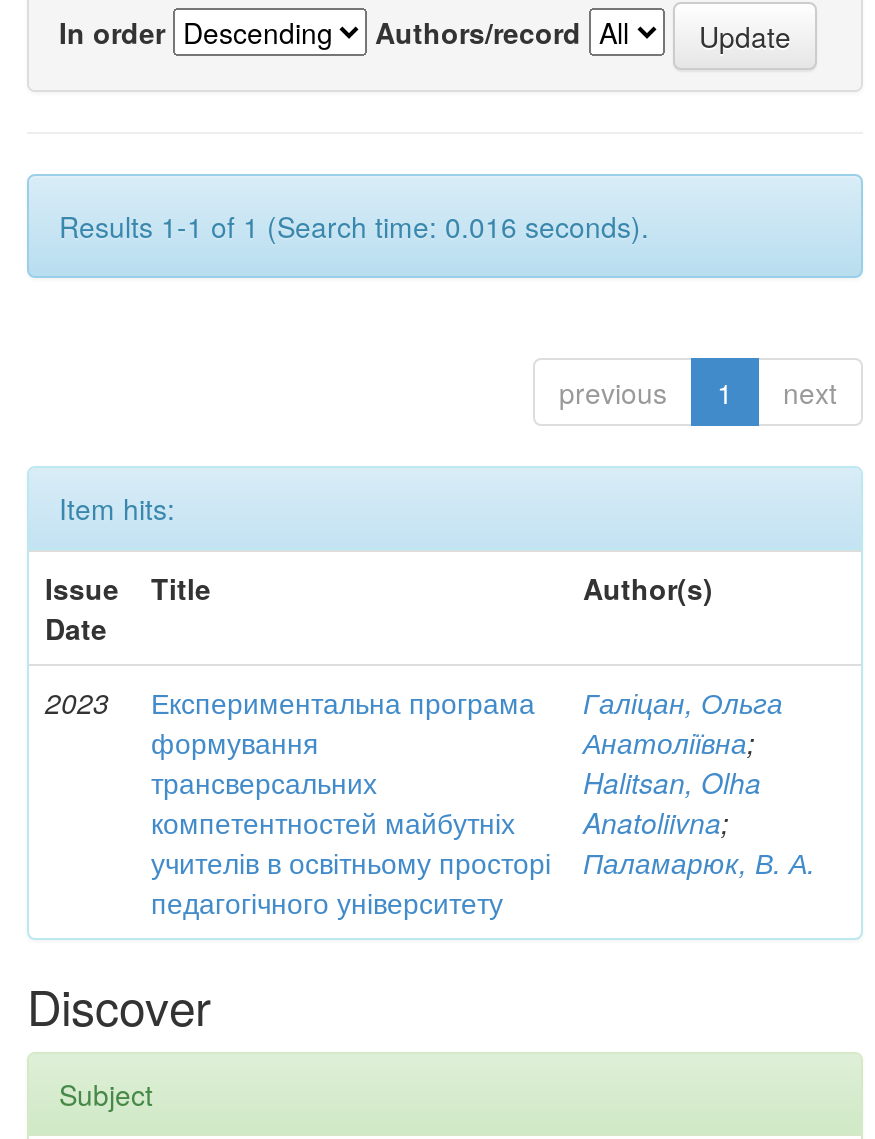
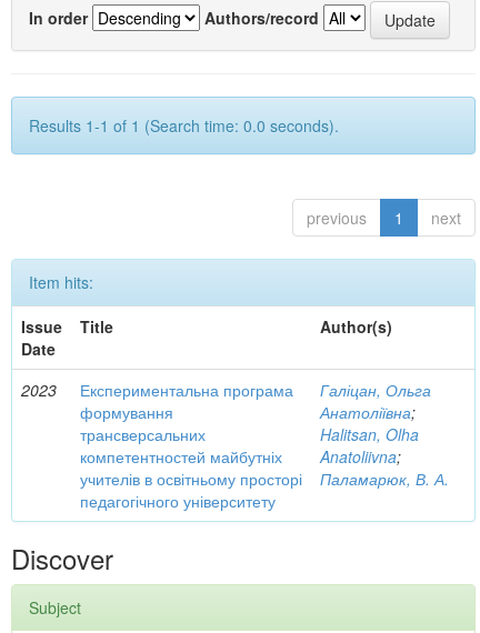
- Results 1-1 of 1 (Search time: 0.016 seconds).
+ Results 1-1 of 1 (Search time: 0.0 seconds).
